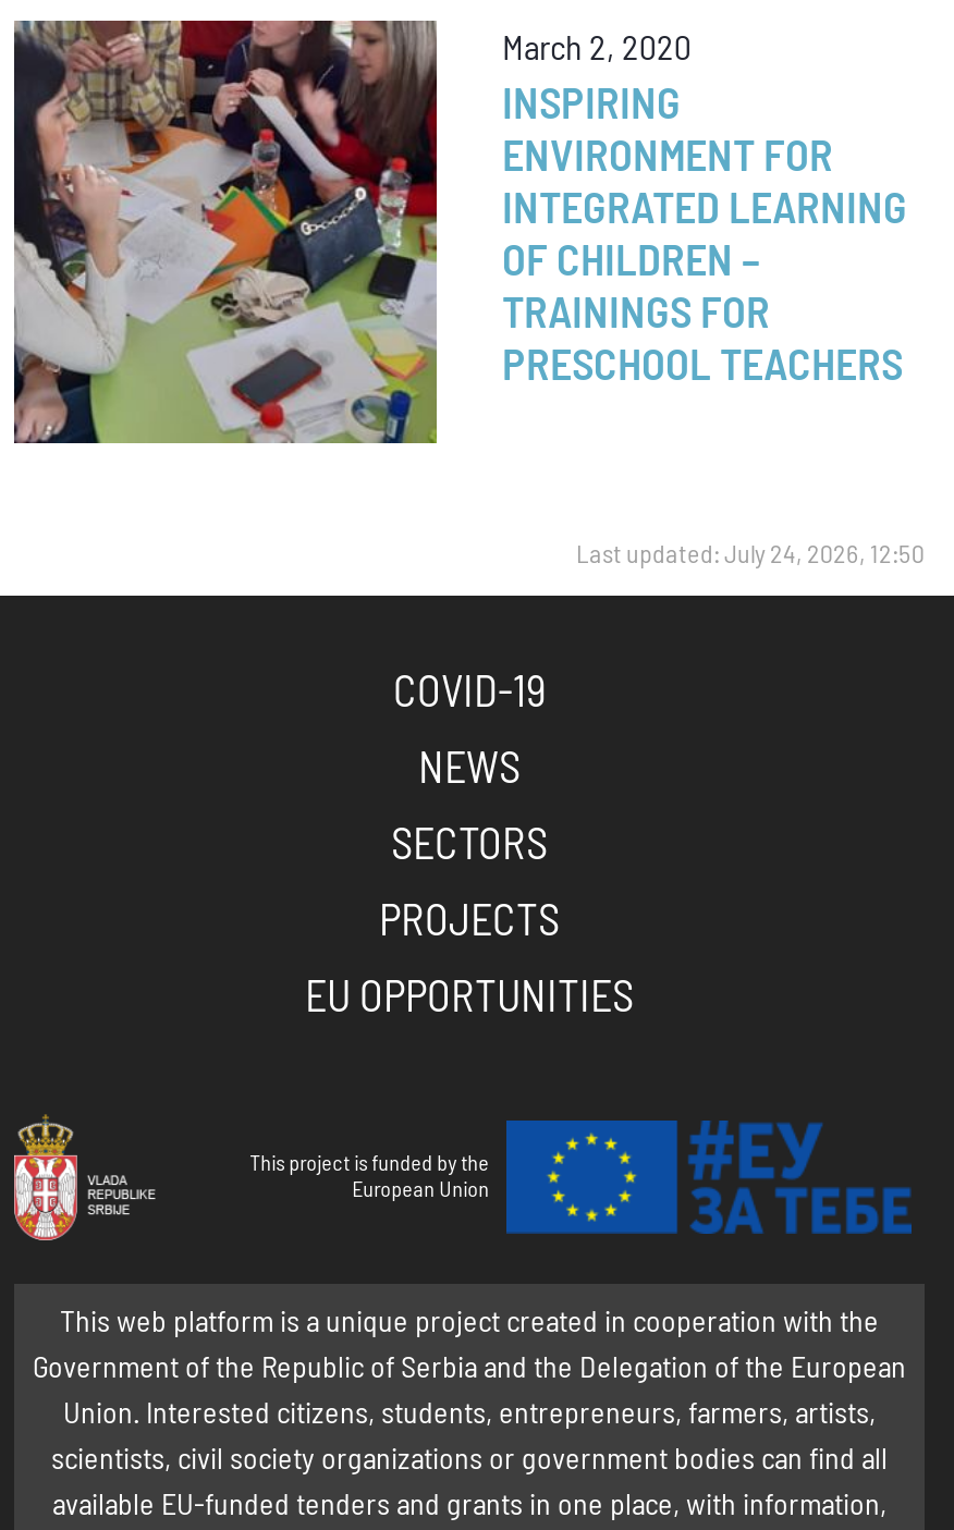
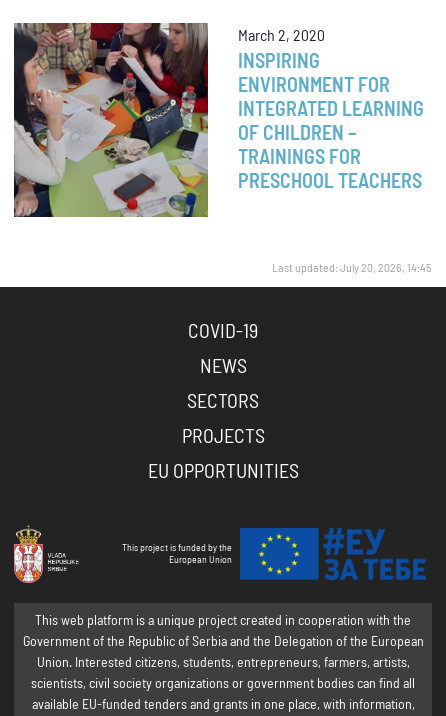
- Last updated: July 24, 2026, 12:50
+ Last updated: July 20, 2026, 14:45
